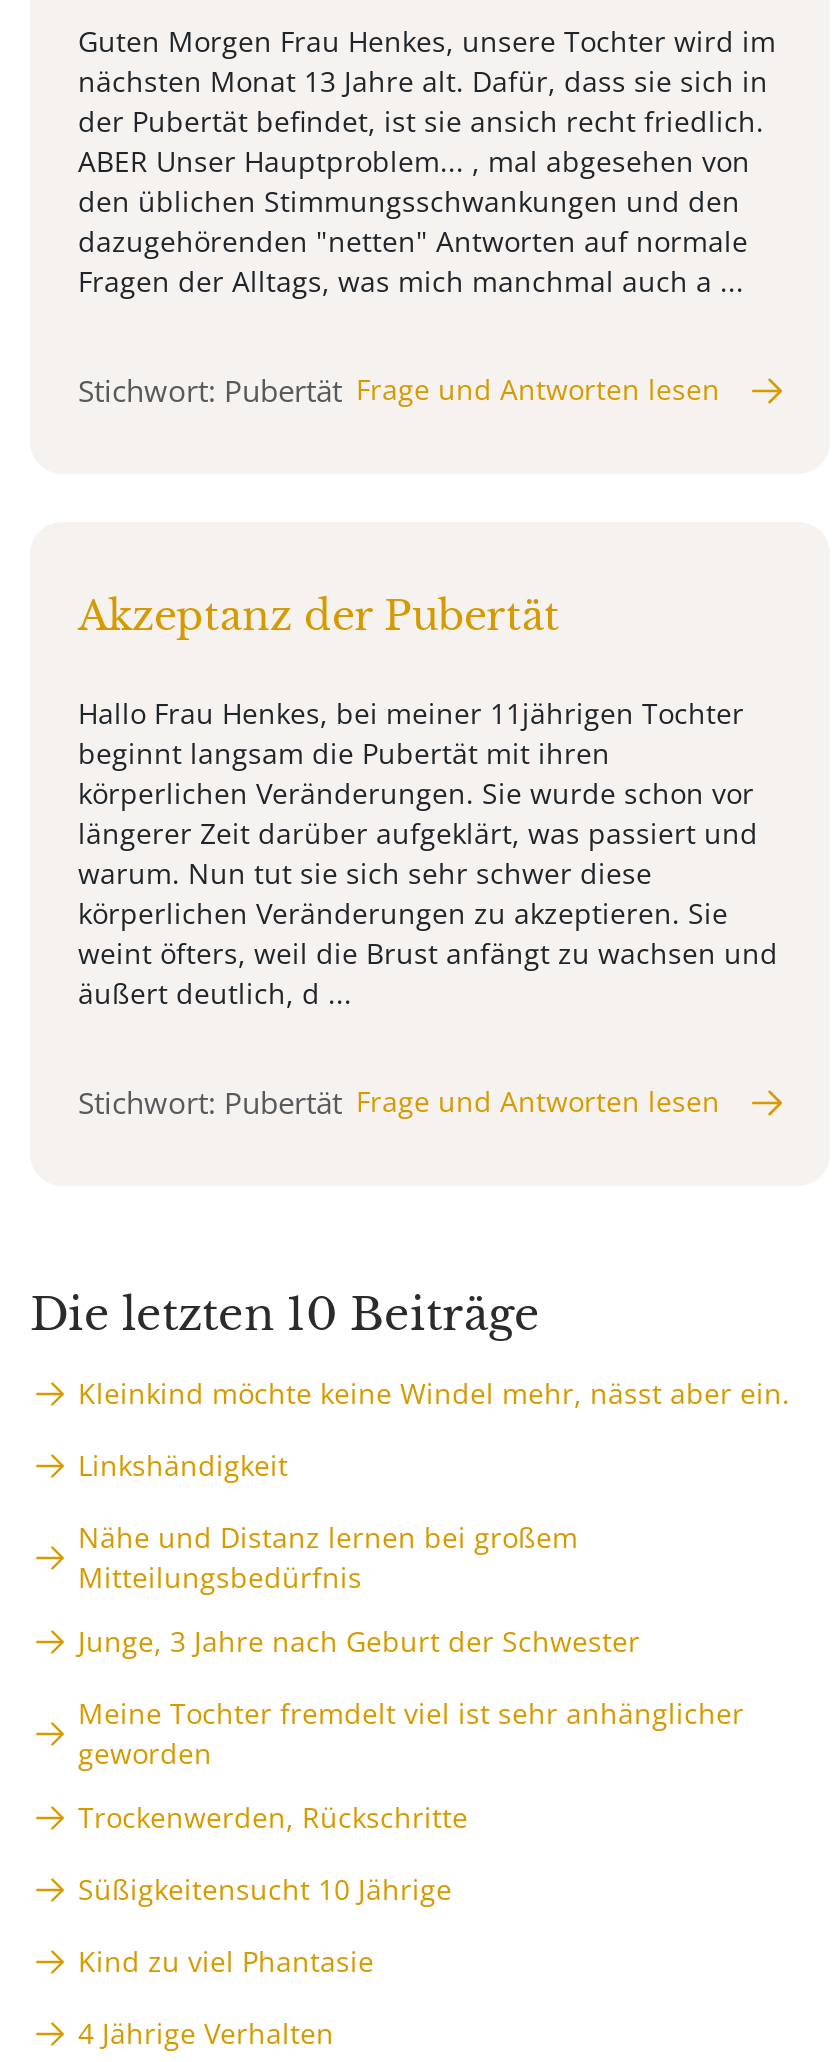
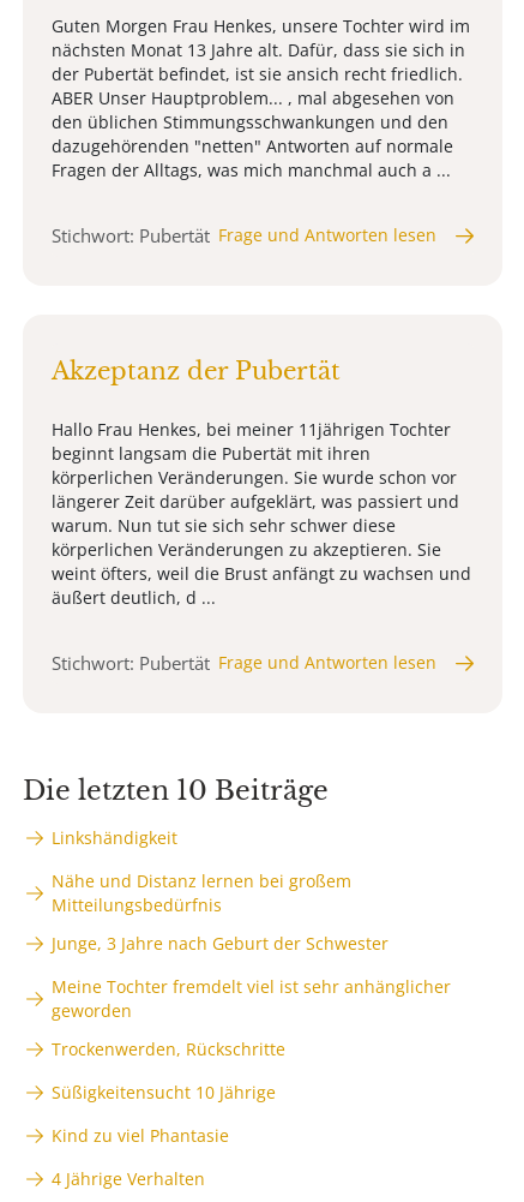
- Kleinkind möchte keine Windel mehr, nässt aber ein.
